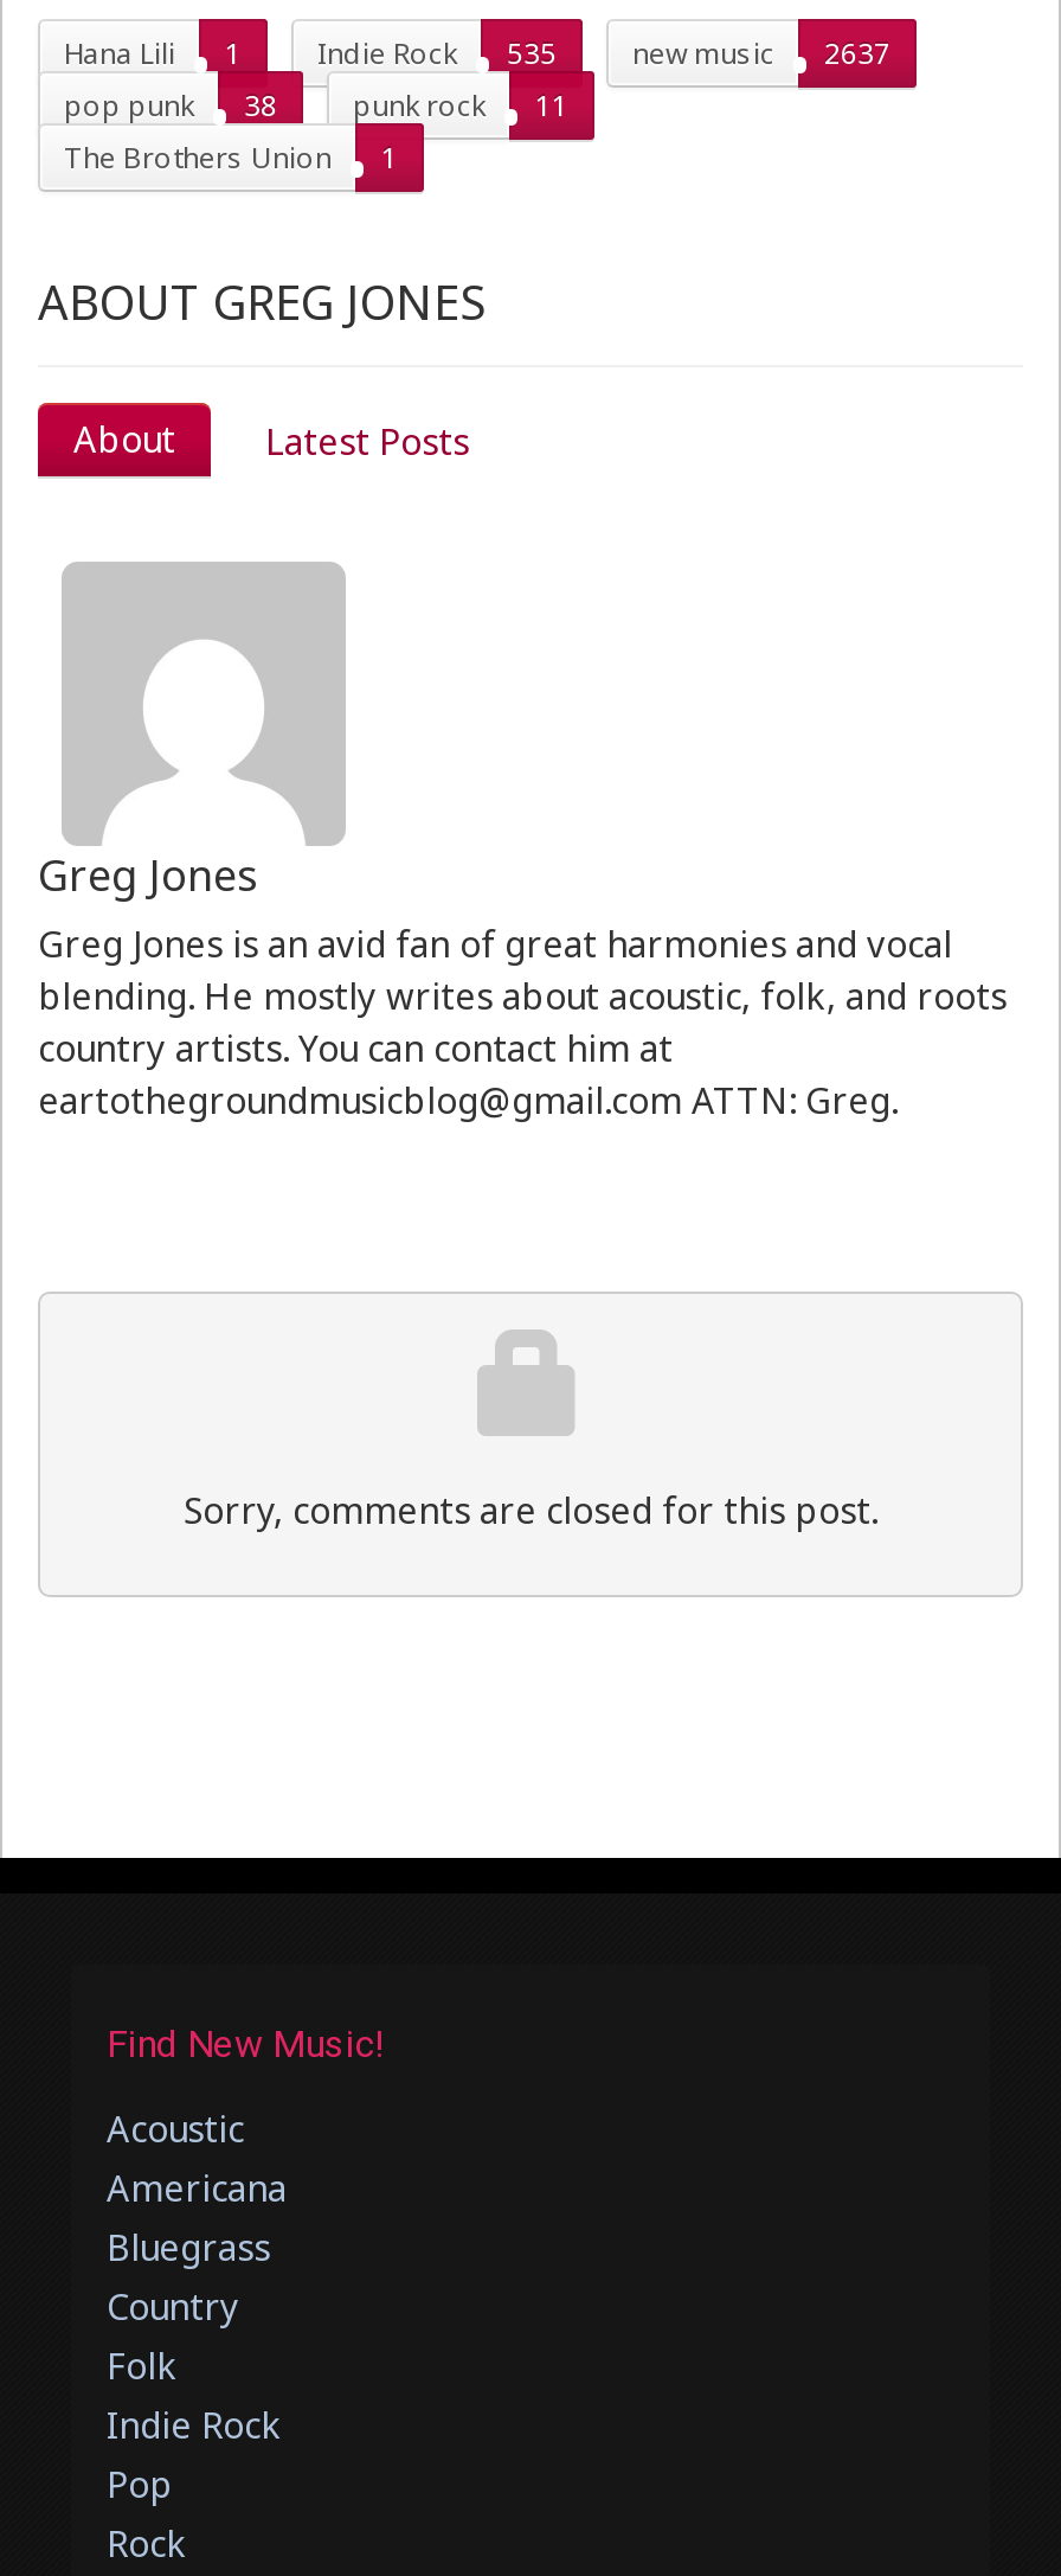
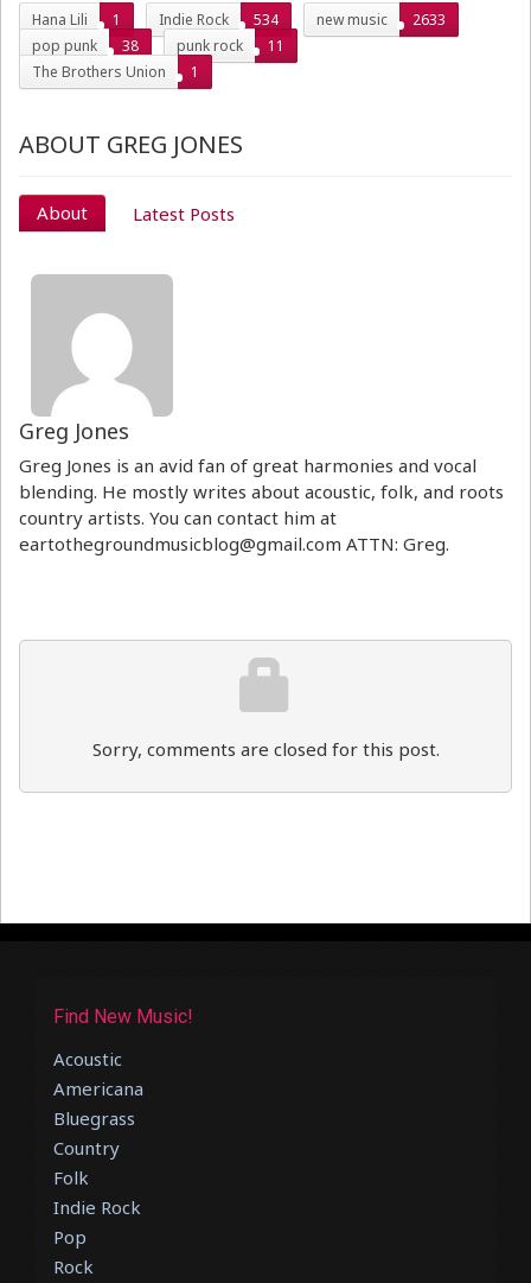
- 535
+ 534

- 2637
+ 2633
